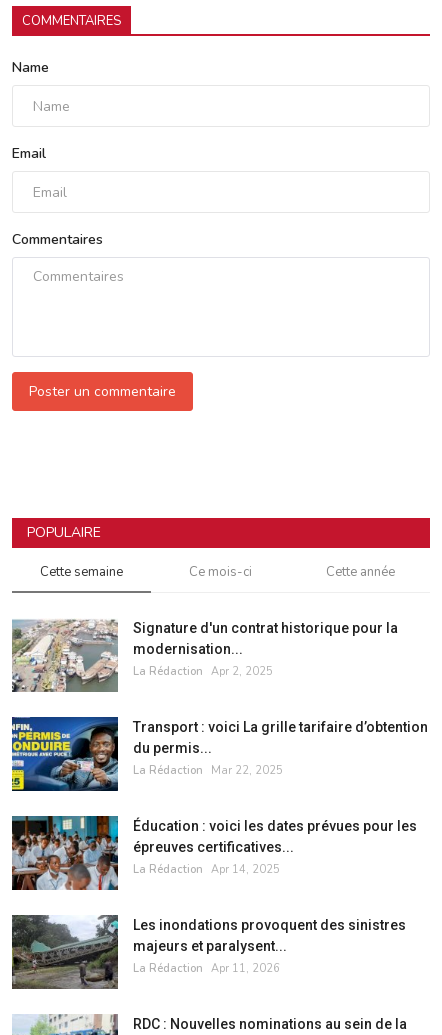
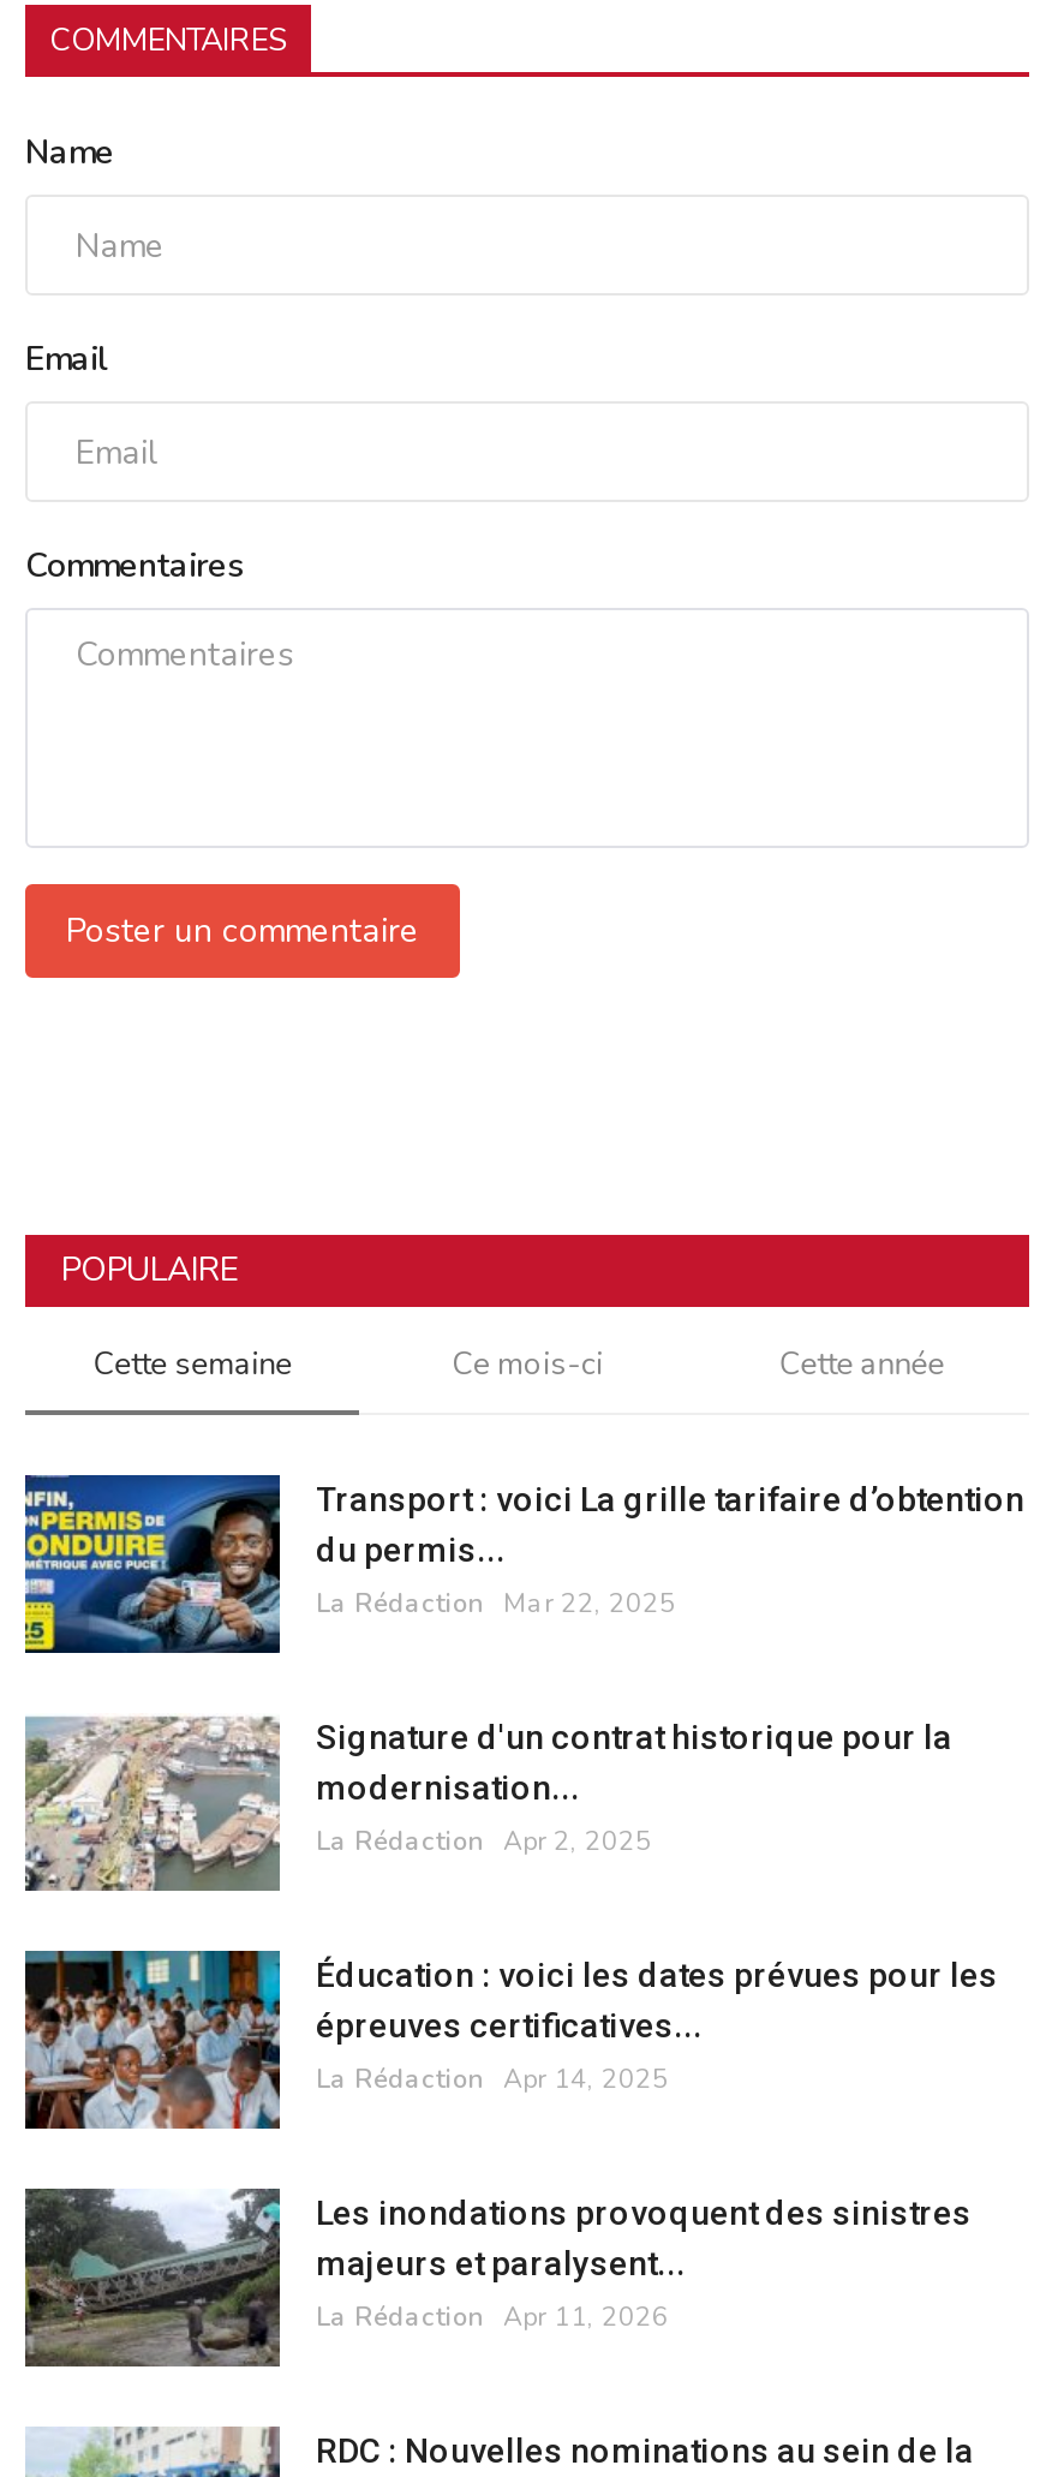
moved down: [image] | Signature d'un contrat historique pour la | modernisation... | La Rédaction Apr 2, 2025

moved up: [image] | Transport : voici La grille tarifaire d’obtention | du permis... | La Rédaction Mar 22, 2025
